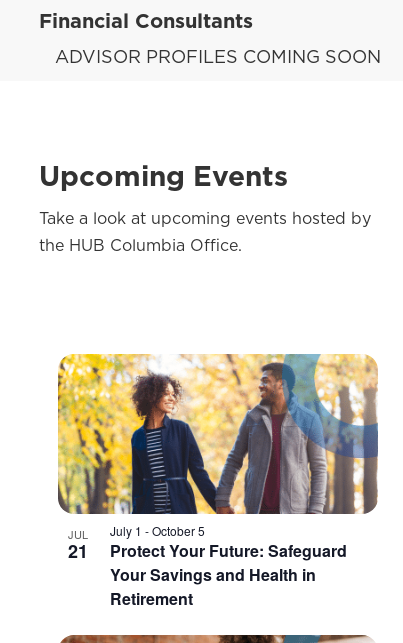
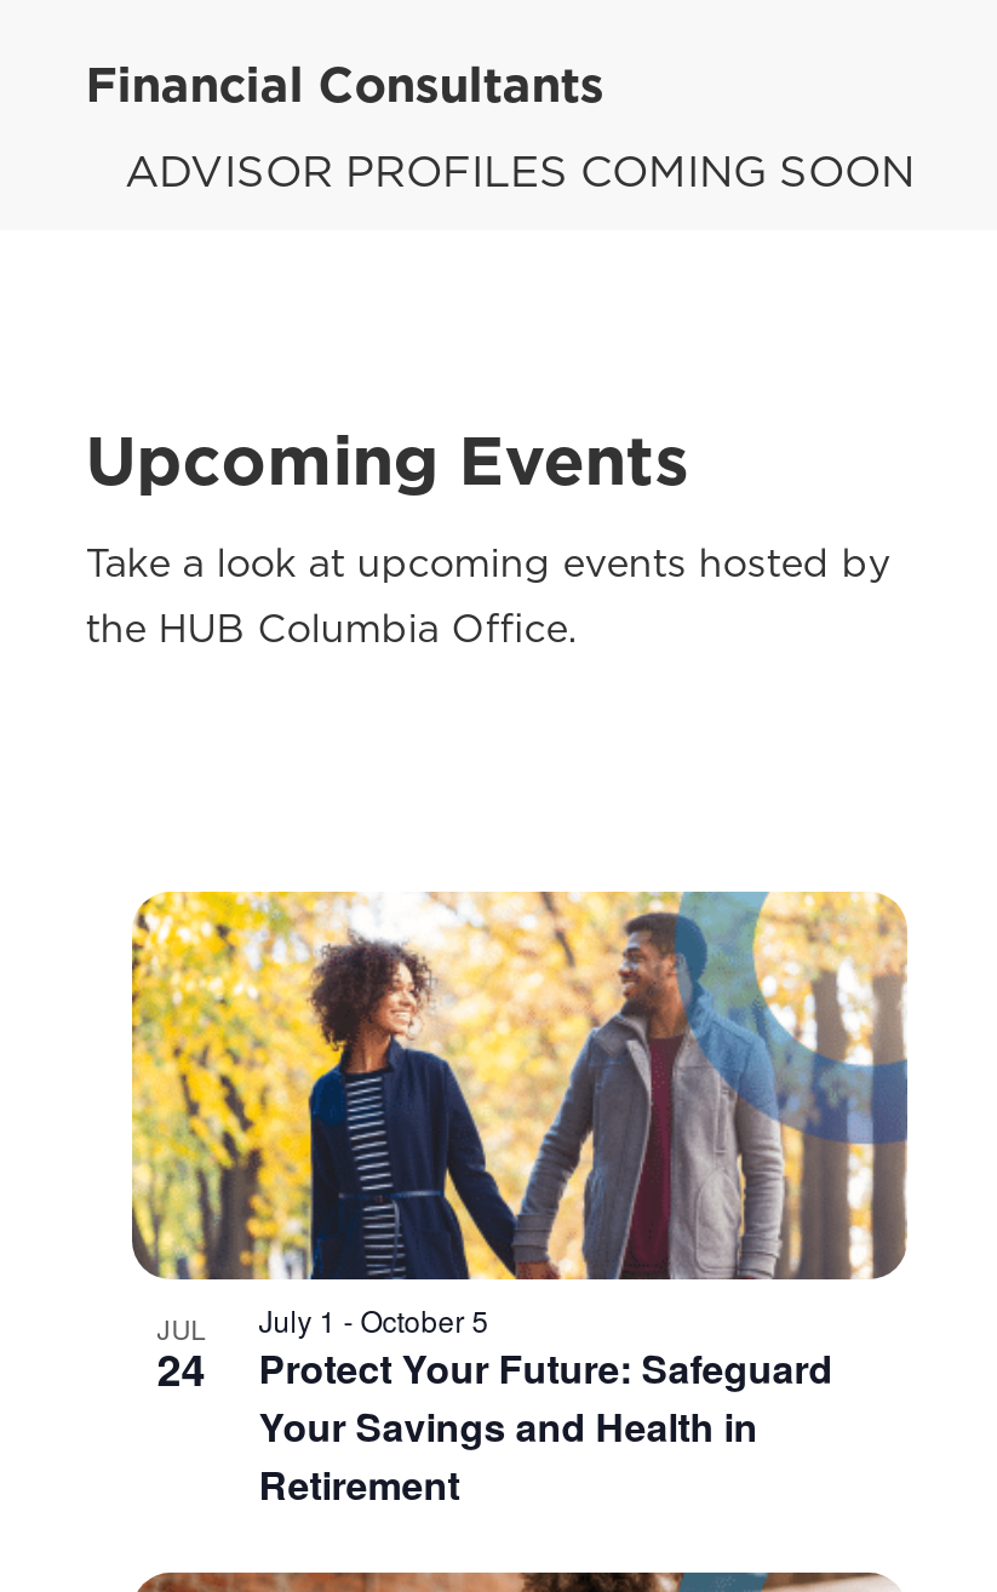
- 21 Protect Your Future: Safeguard
+ 24 Protect Your Future: Safeguard
